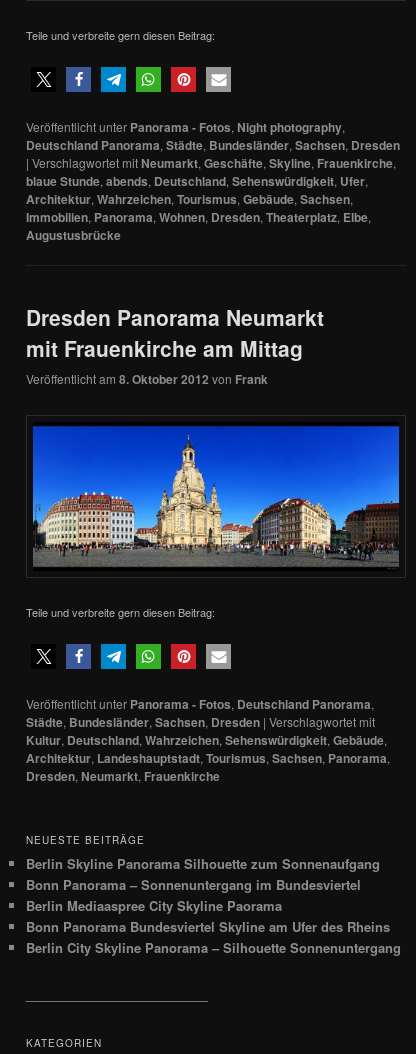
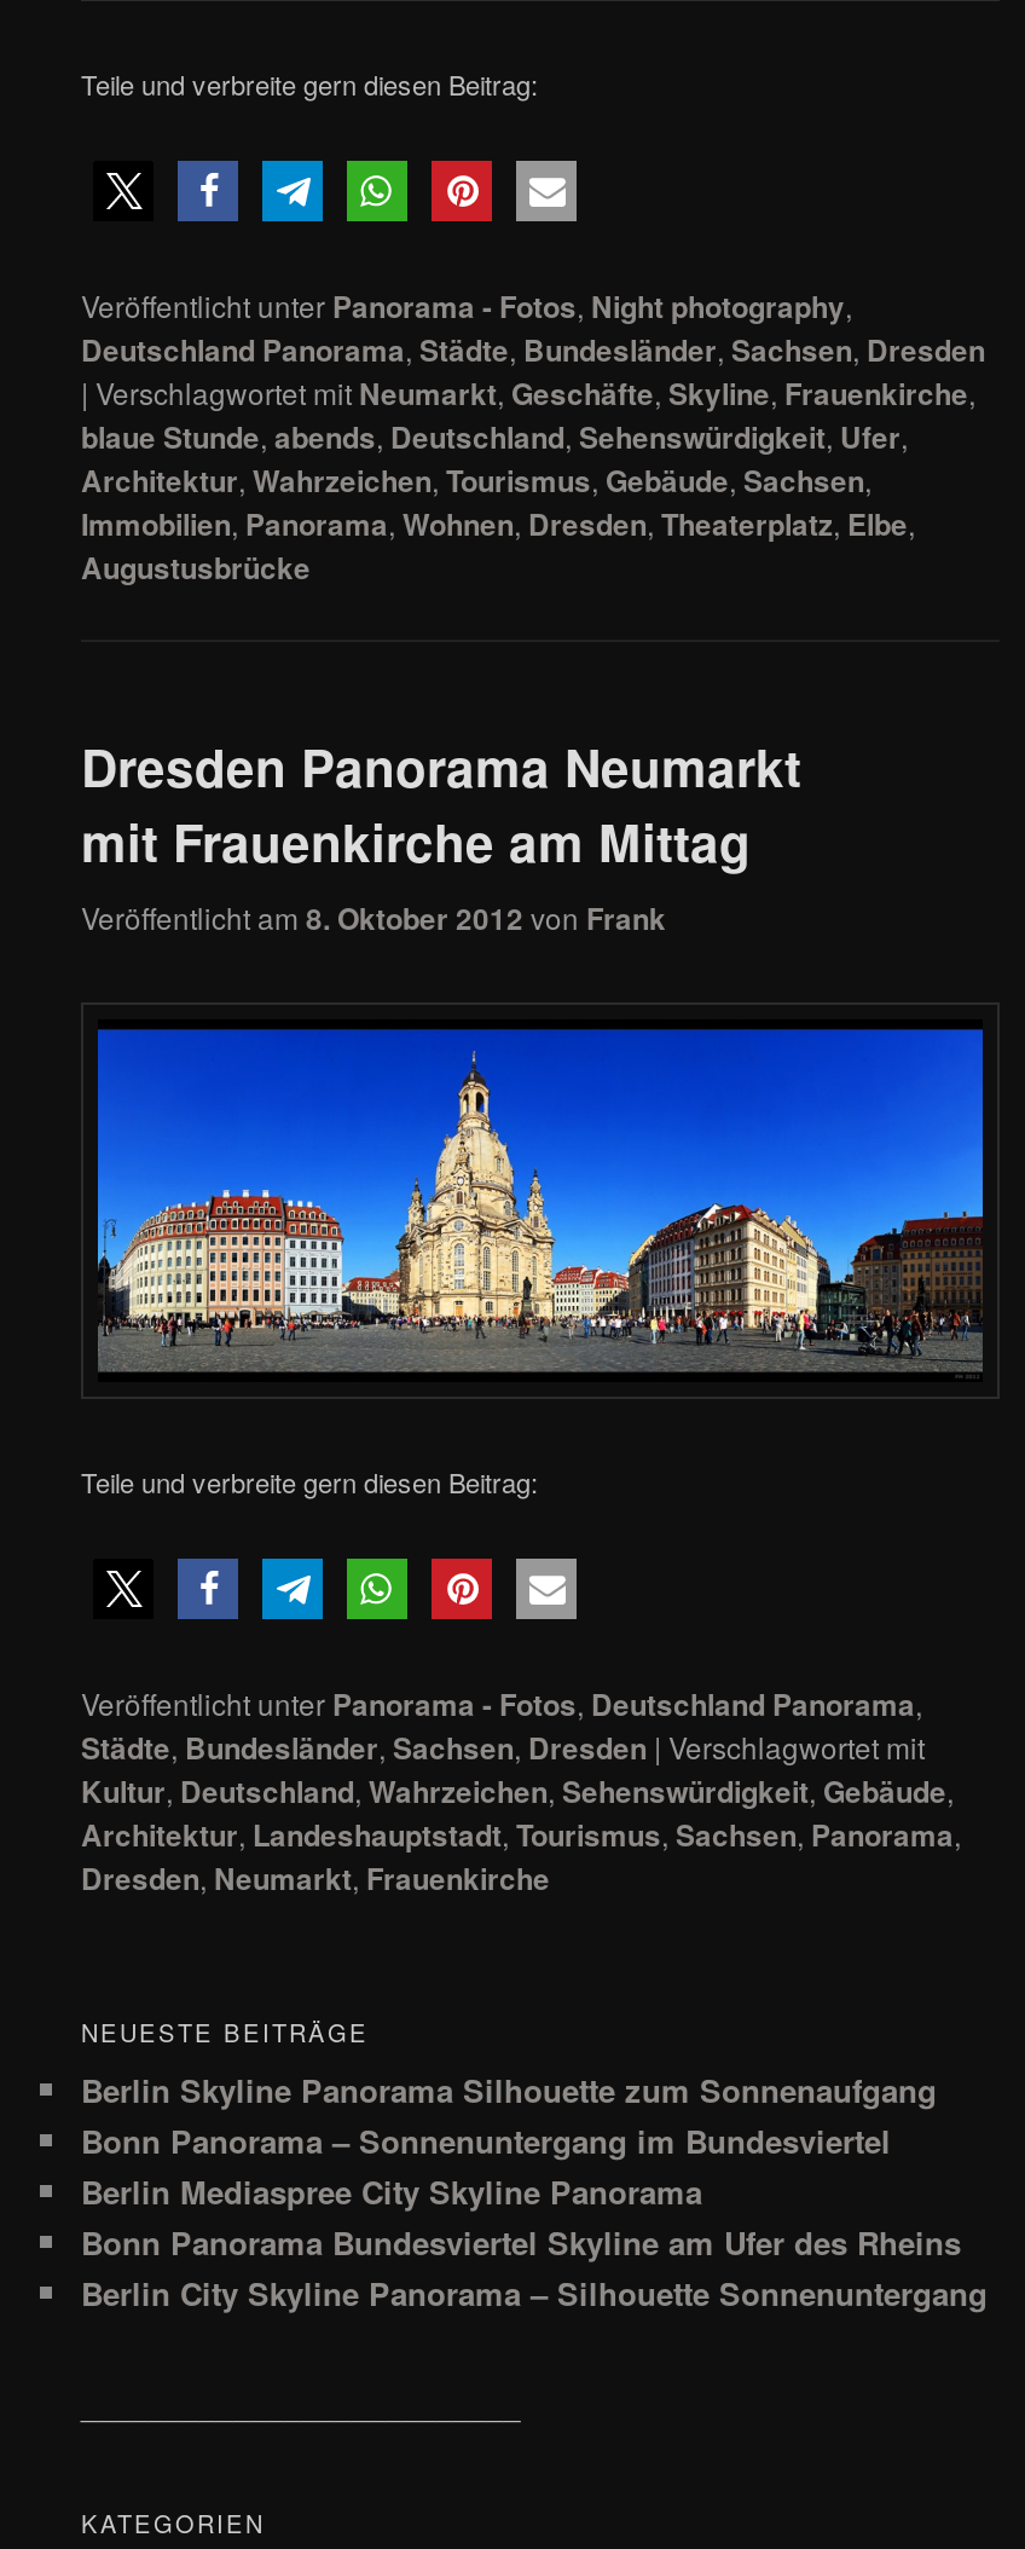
- Berlin Mediaaspree City Skyline Paorama
+ Berlin Mediaspree City Skyline Panorama
